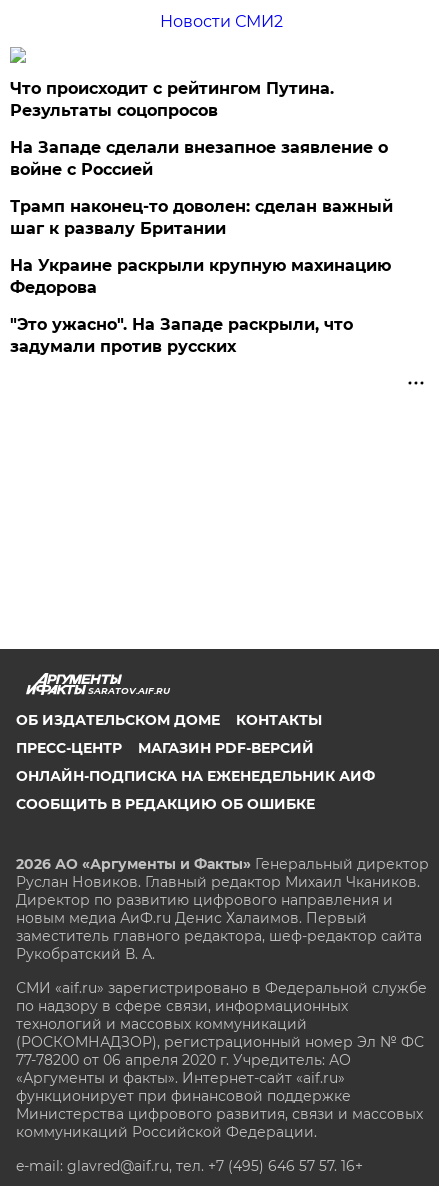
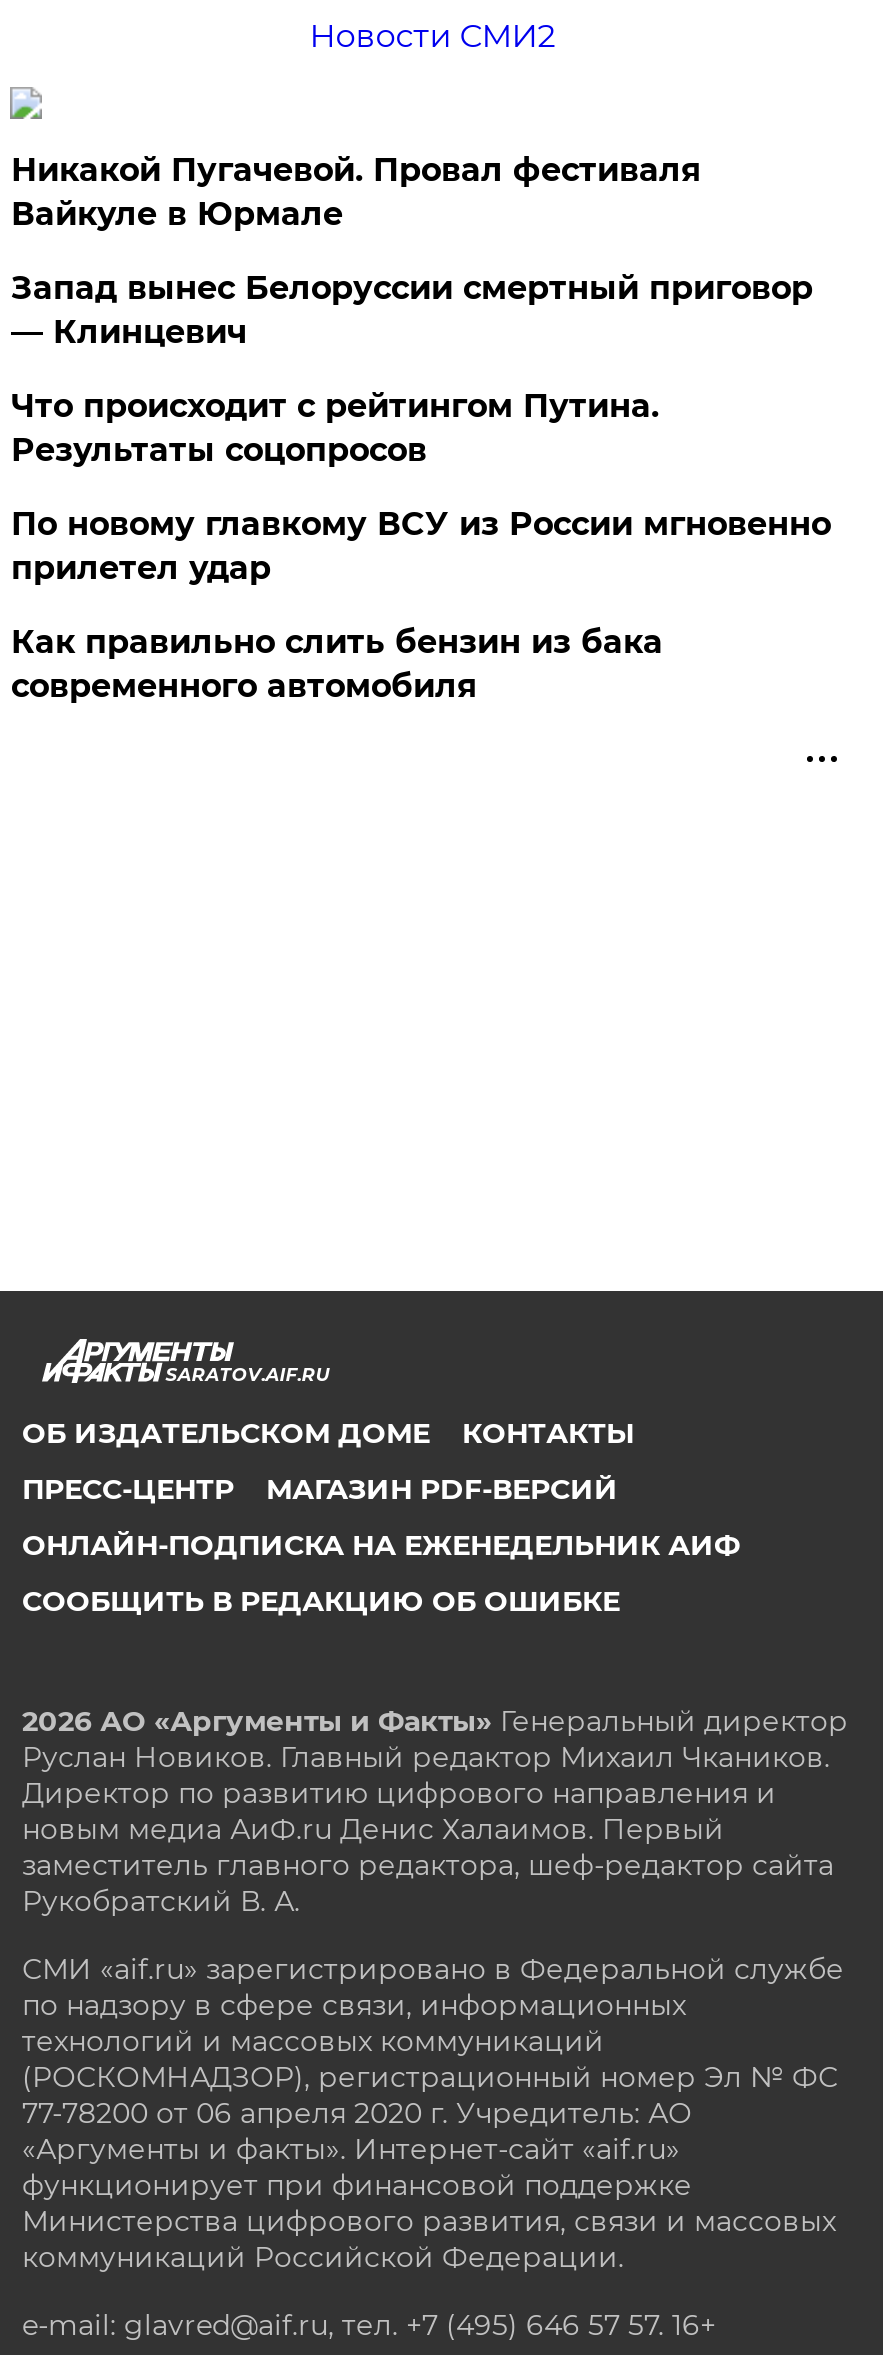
+ Никакой Пугачевой. Провал фестиваля
+ Вайкуле в Юрмале
+ Запад вынес Белоруссии смертный приговор
+ — Клинцевич

moved down: Что происходит с рейтингом Путина. | Результаты соцопросов

- На Западе сделали внезапное заявление о
- войне с Россией
- Трамп наконец-то доволен: сделан важный
- шаг к развалу Британии
- На Украине раскрыли крупную махинацию
- Федорова
- "Это ужасно". На Западе раскрыли, что
- задумали против русских
+ По новому главкому ВСУ из России мгновенно
+ прилетел удар
+ Как правильно слить бензин из бака
+ современного автомобиля
